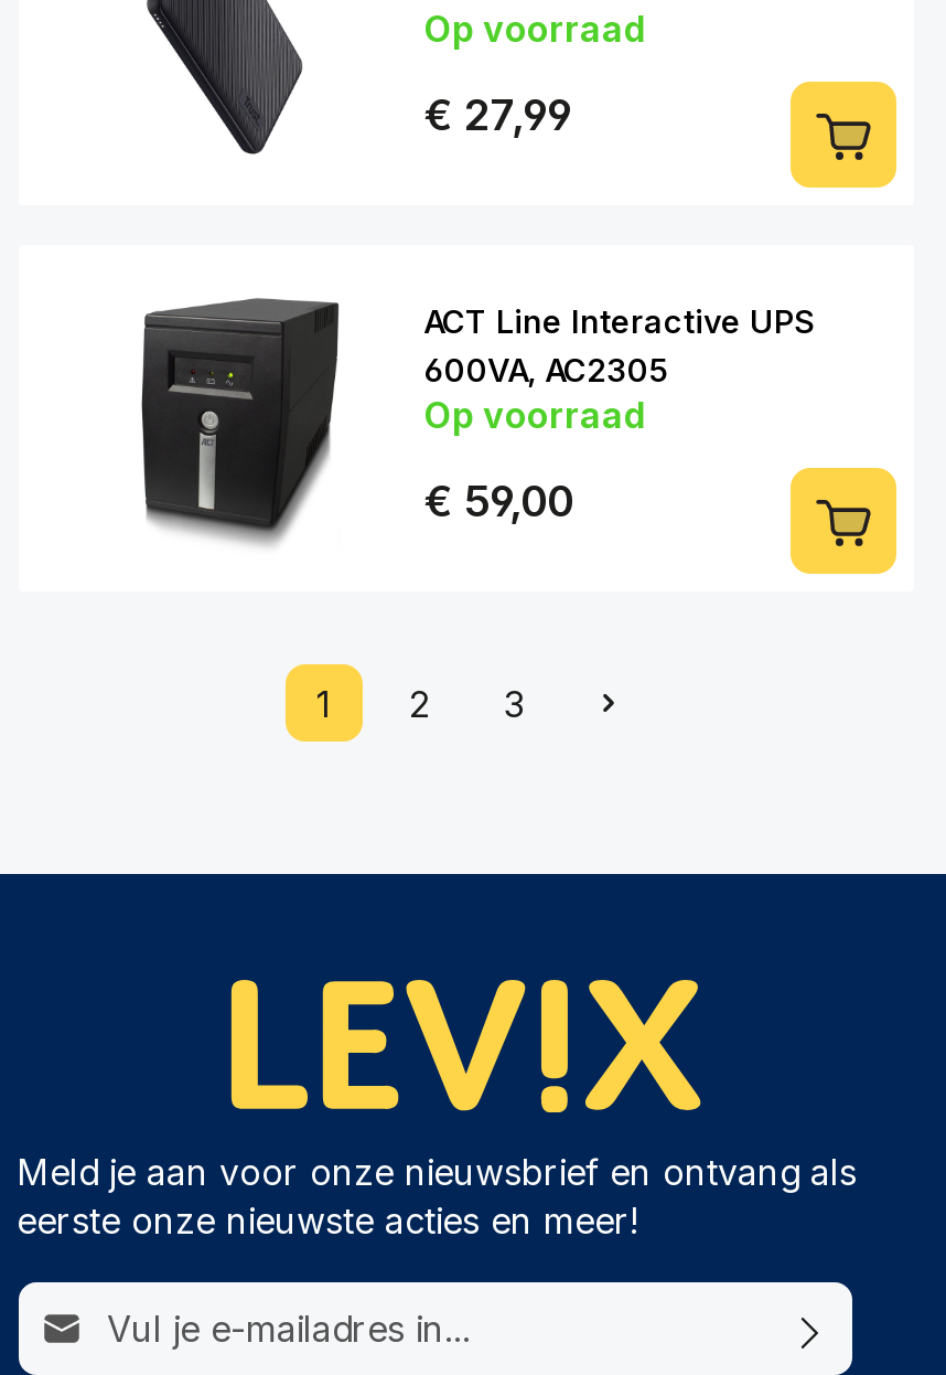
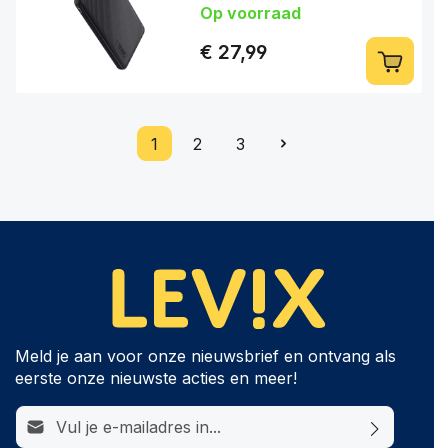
- [image]
- ACT Line Interactive UPS
- 600VA, AC2305
- Op voorraad
- € 59,00
